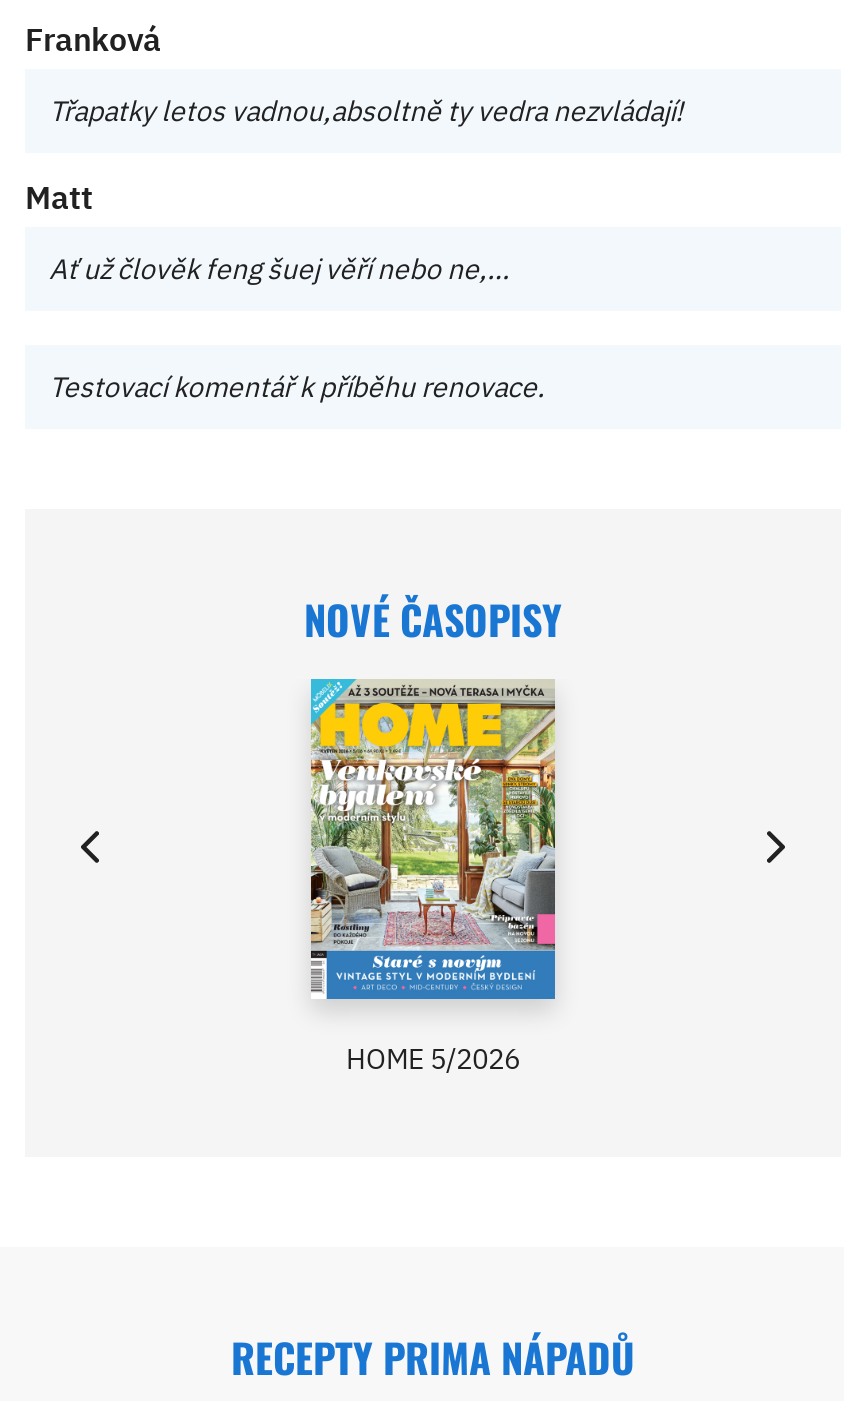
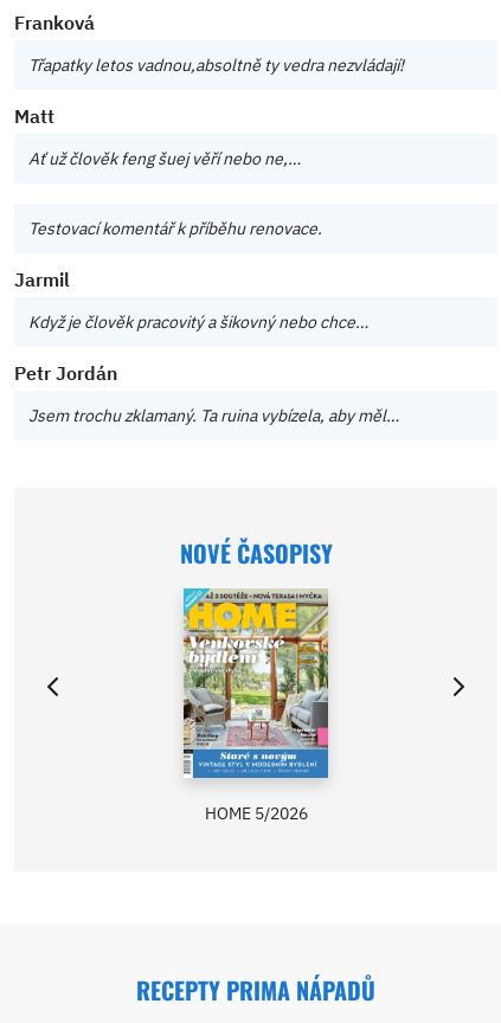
+ Jarmil
+ Když je člověk pracovitý a šikovný nebo chce…
+ Petr Jordán
+ Jsem trochu zklamaný. Ta ruina vybízela, aby měl…
